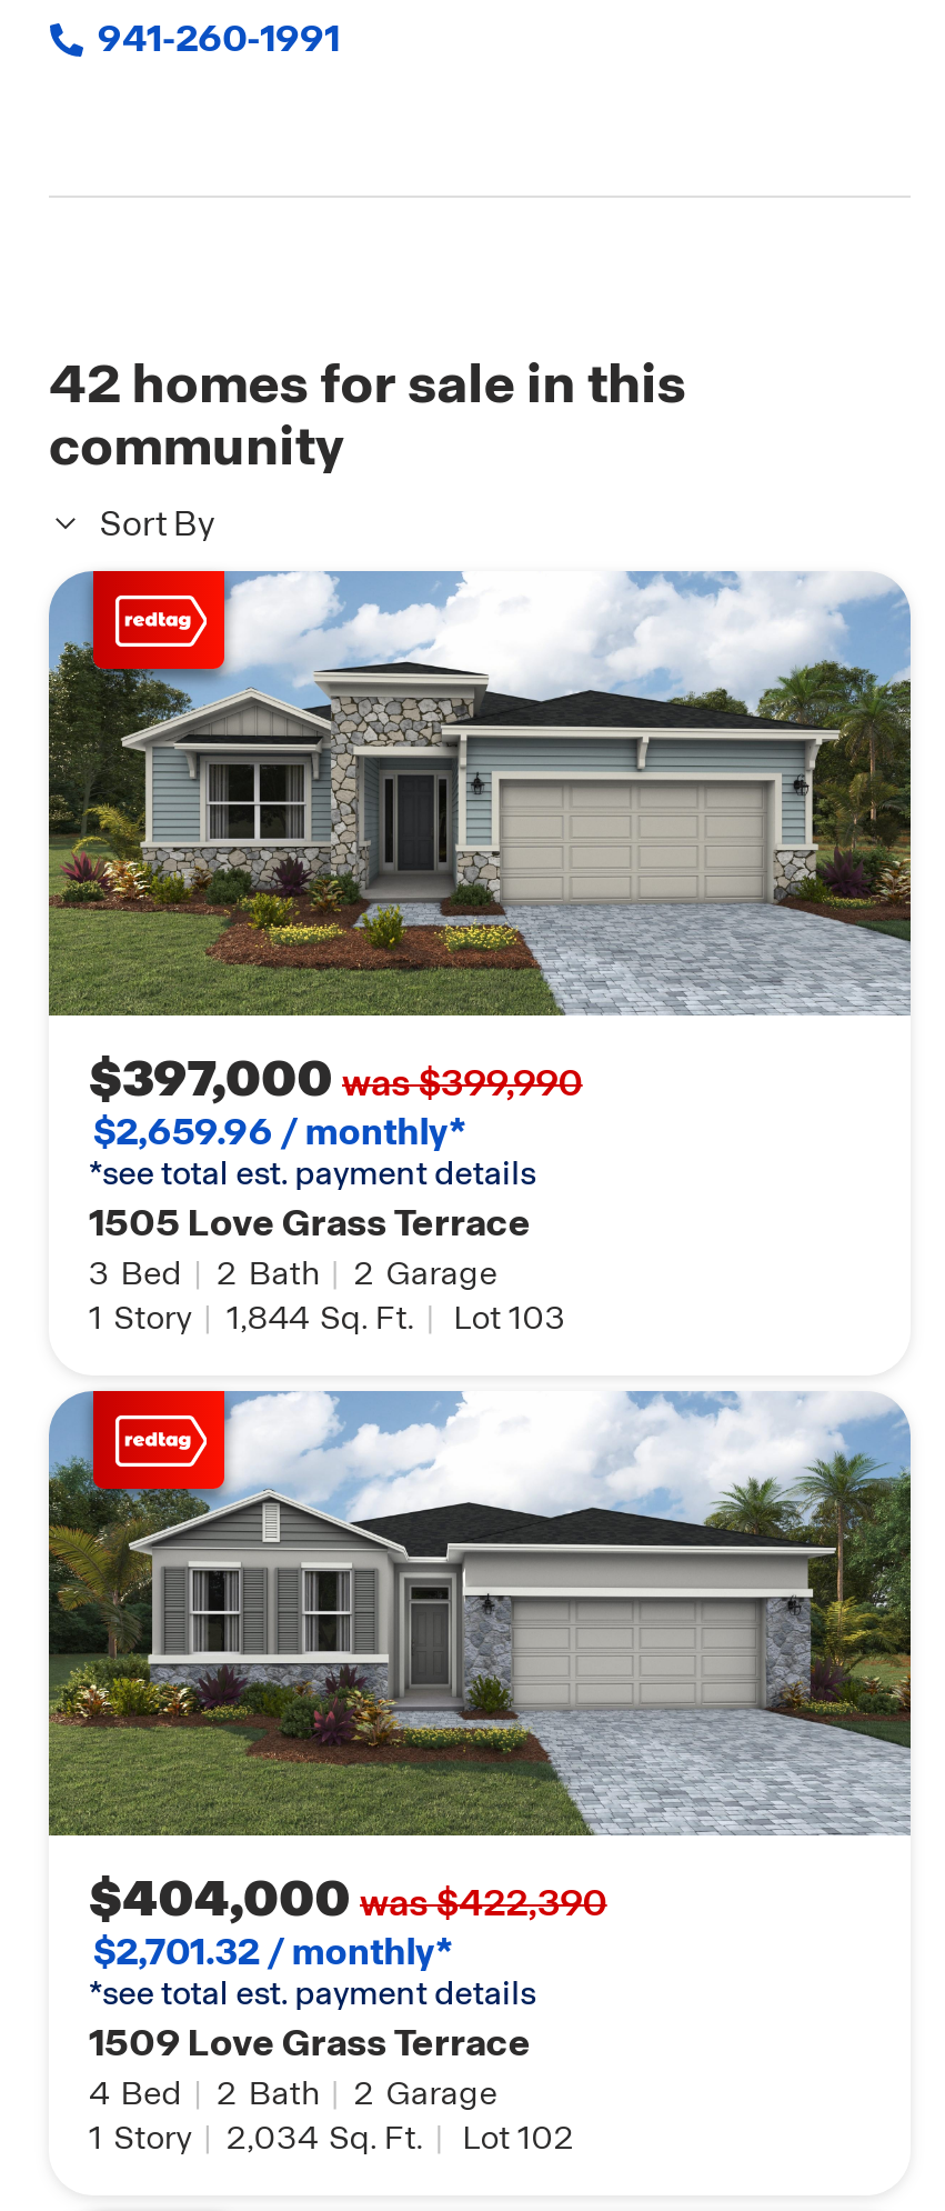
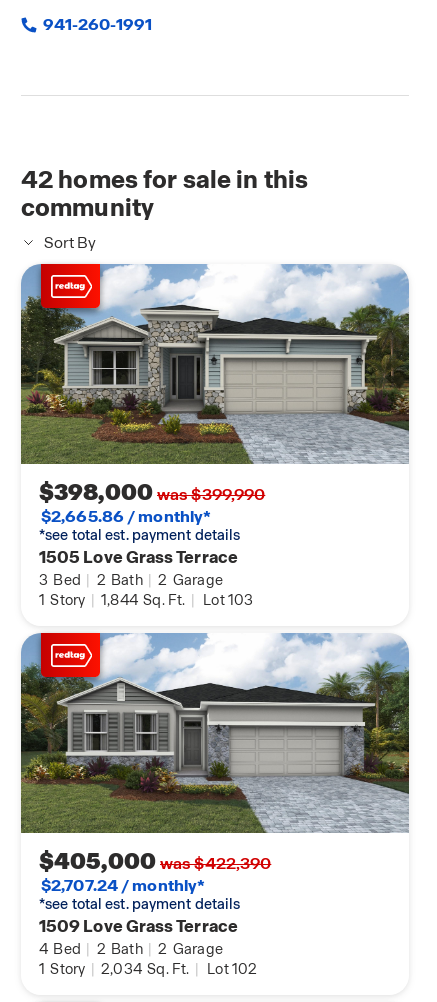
- $397,000 was $399,990
+ $398,000 was $399,990

- $2,659.96 / monthly*
+ $2,665.86 / monthly*

- $404,000 was $422,390
+ $405,000 was $422,390

- $2,701.32 / monthly*
+ $2,707.24 / monthly*
